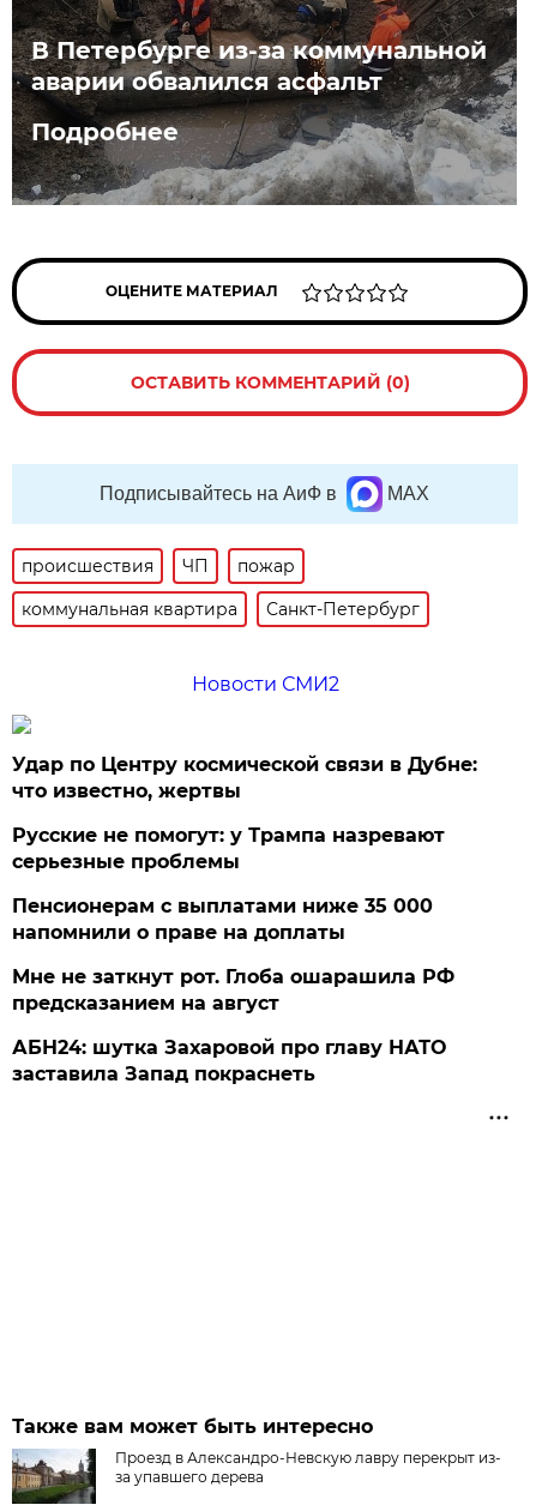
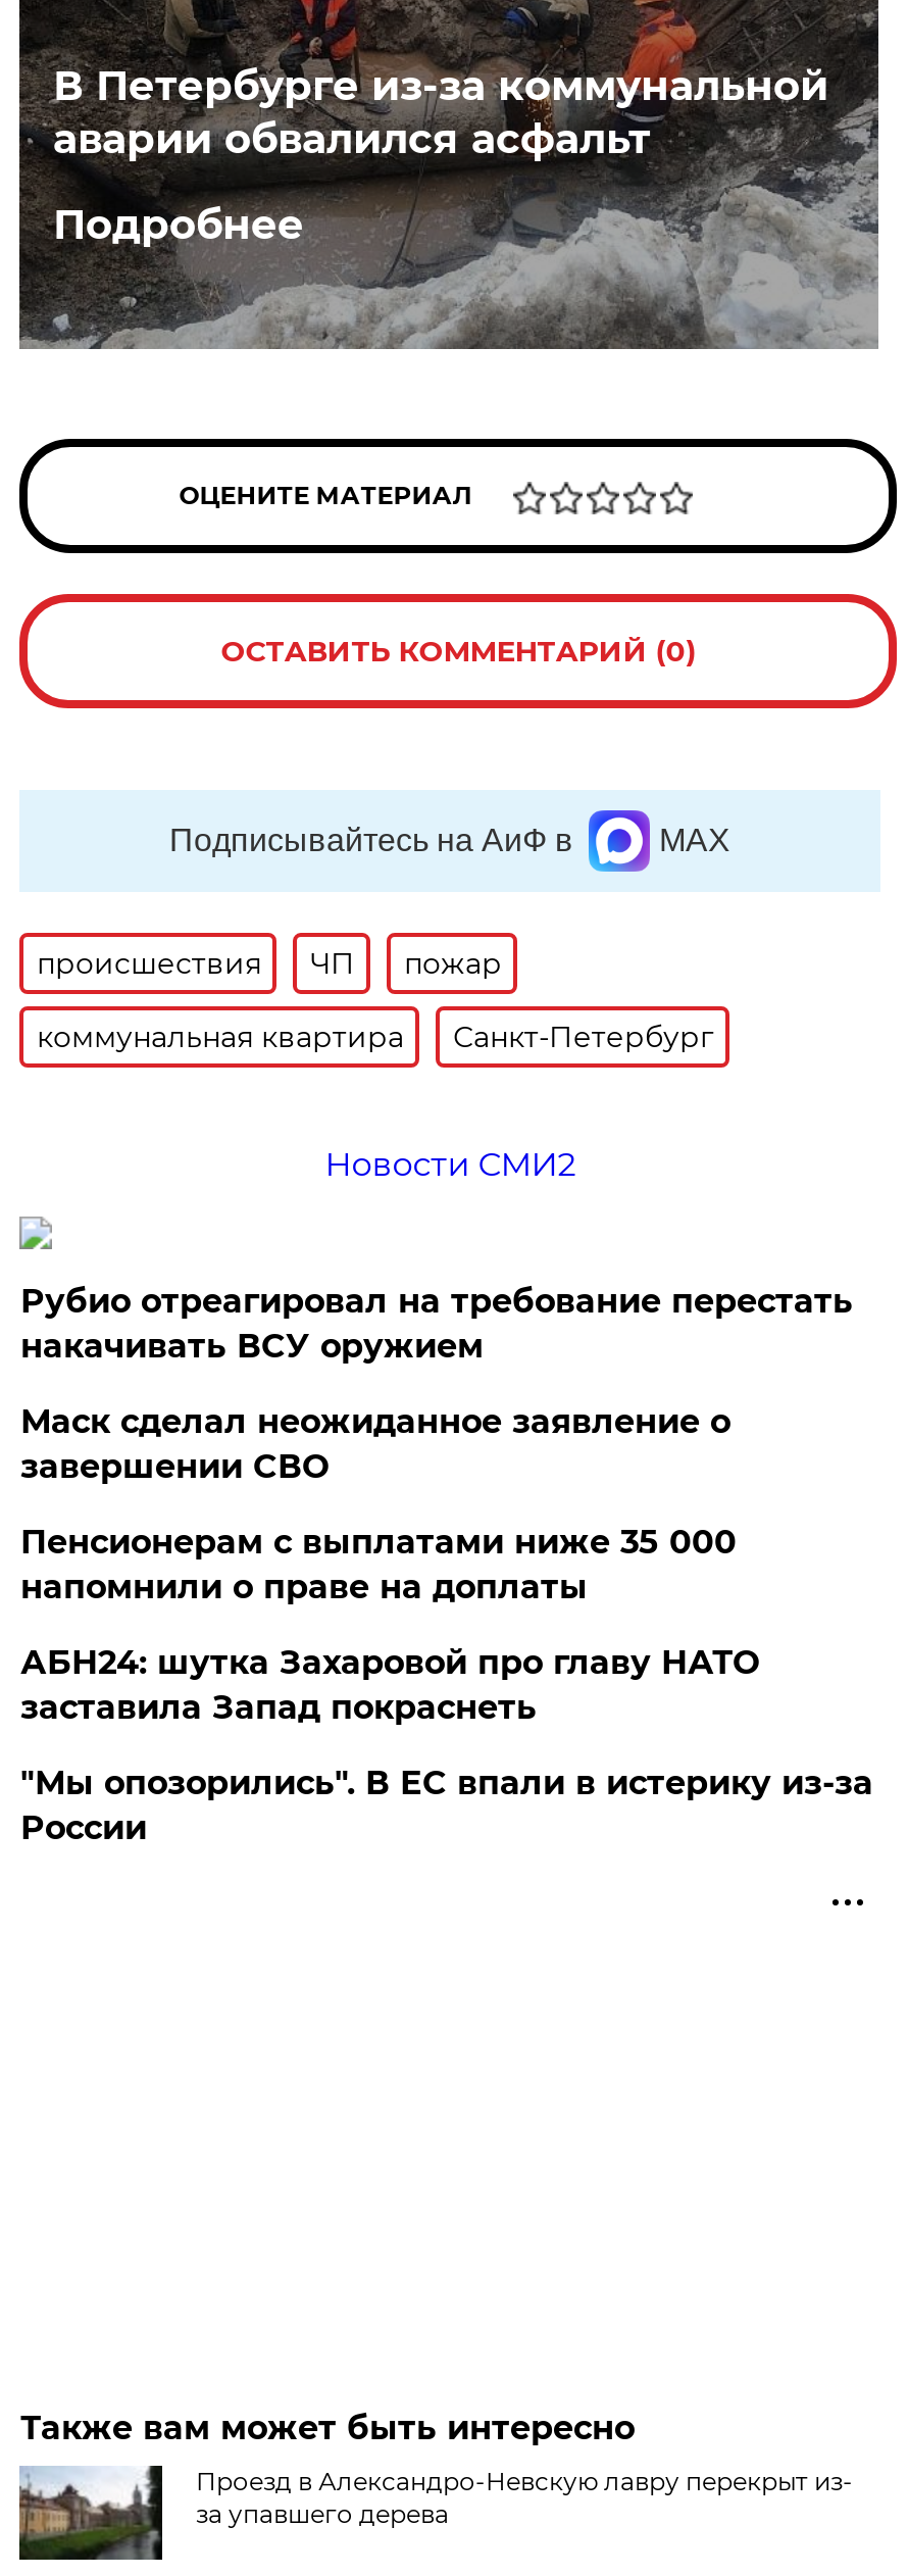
- Удар по Центру космической связи в Дубне:
- что известно, жертвы
+ Рубио отреагировал на требование перестать
+ накачивать ВСУ оружием

- Русские не помогут: у Трампа назревают
- серьезные проблемы
+ Маск сделал неожиданное заявление о
+ завершении СВО

- Мне не заткнут рот. Глоба ошарашила РФ
- предсказанием на август

moved up: АБН24: шутка Захаровой про главу НАТО | заставила Запад покраснеть

+ "Мы опозорились". В ЕС впали в истерику из-за
+ России
